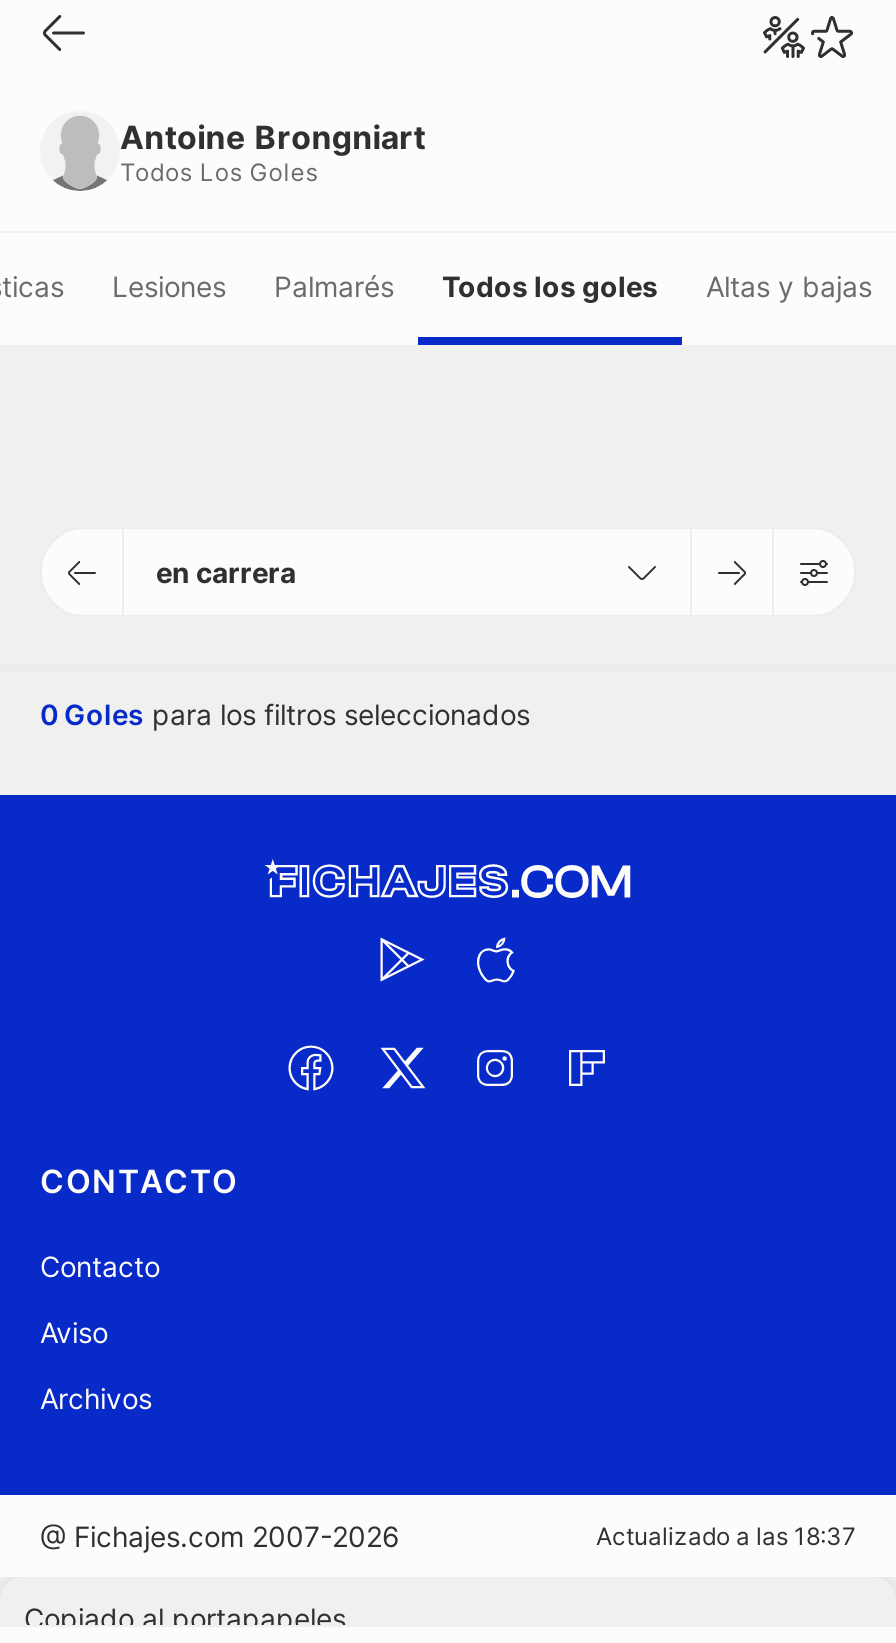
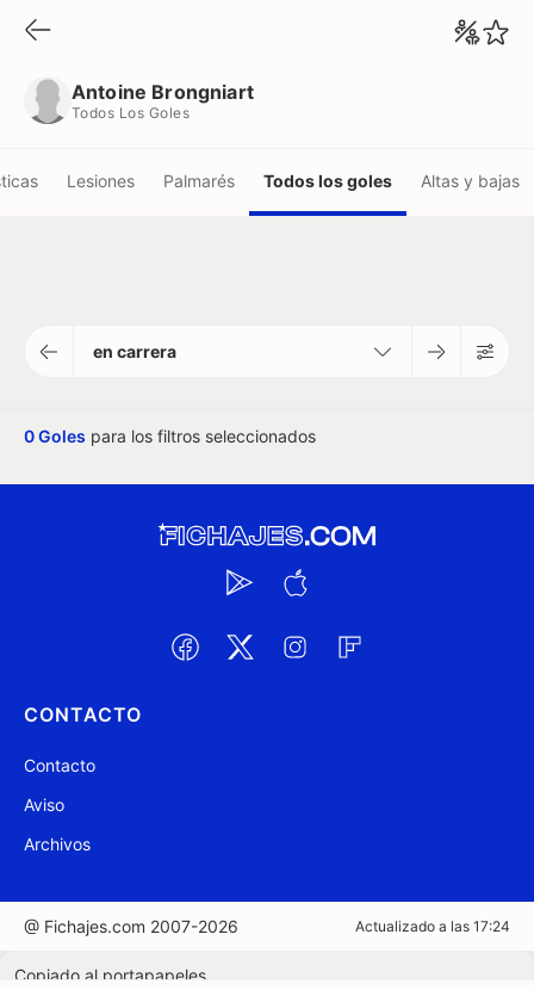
- Actualizado a las 18:37
+ Actualizado a las 17:24
